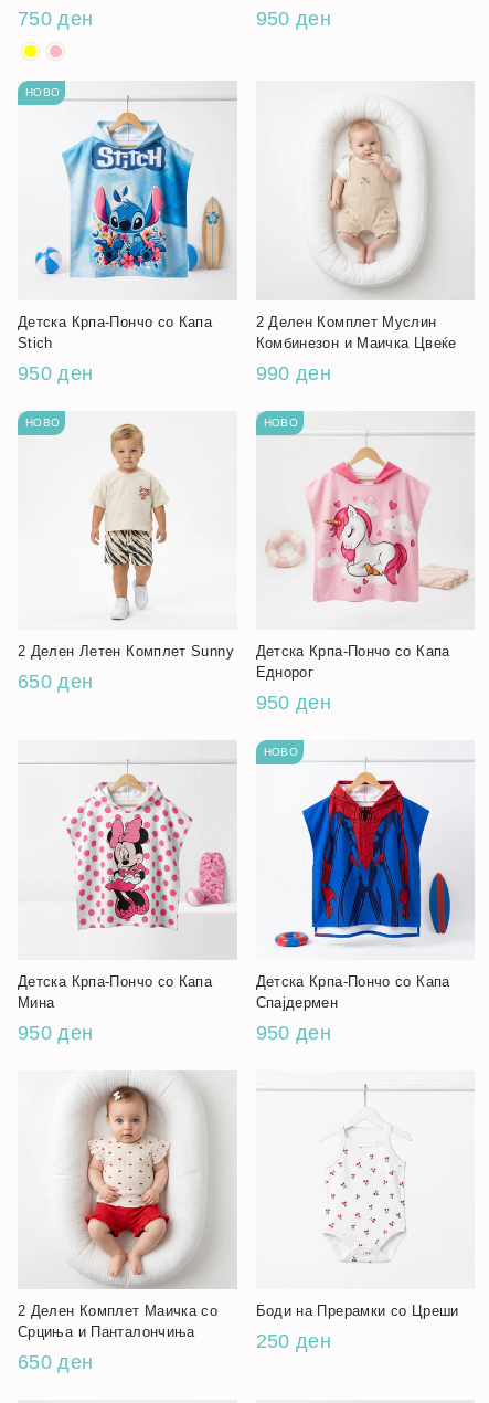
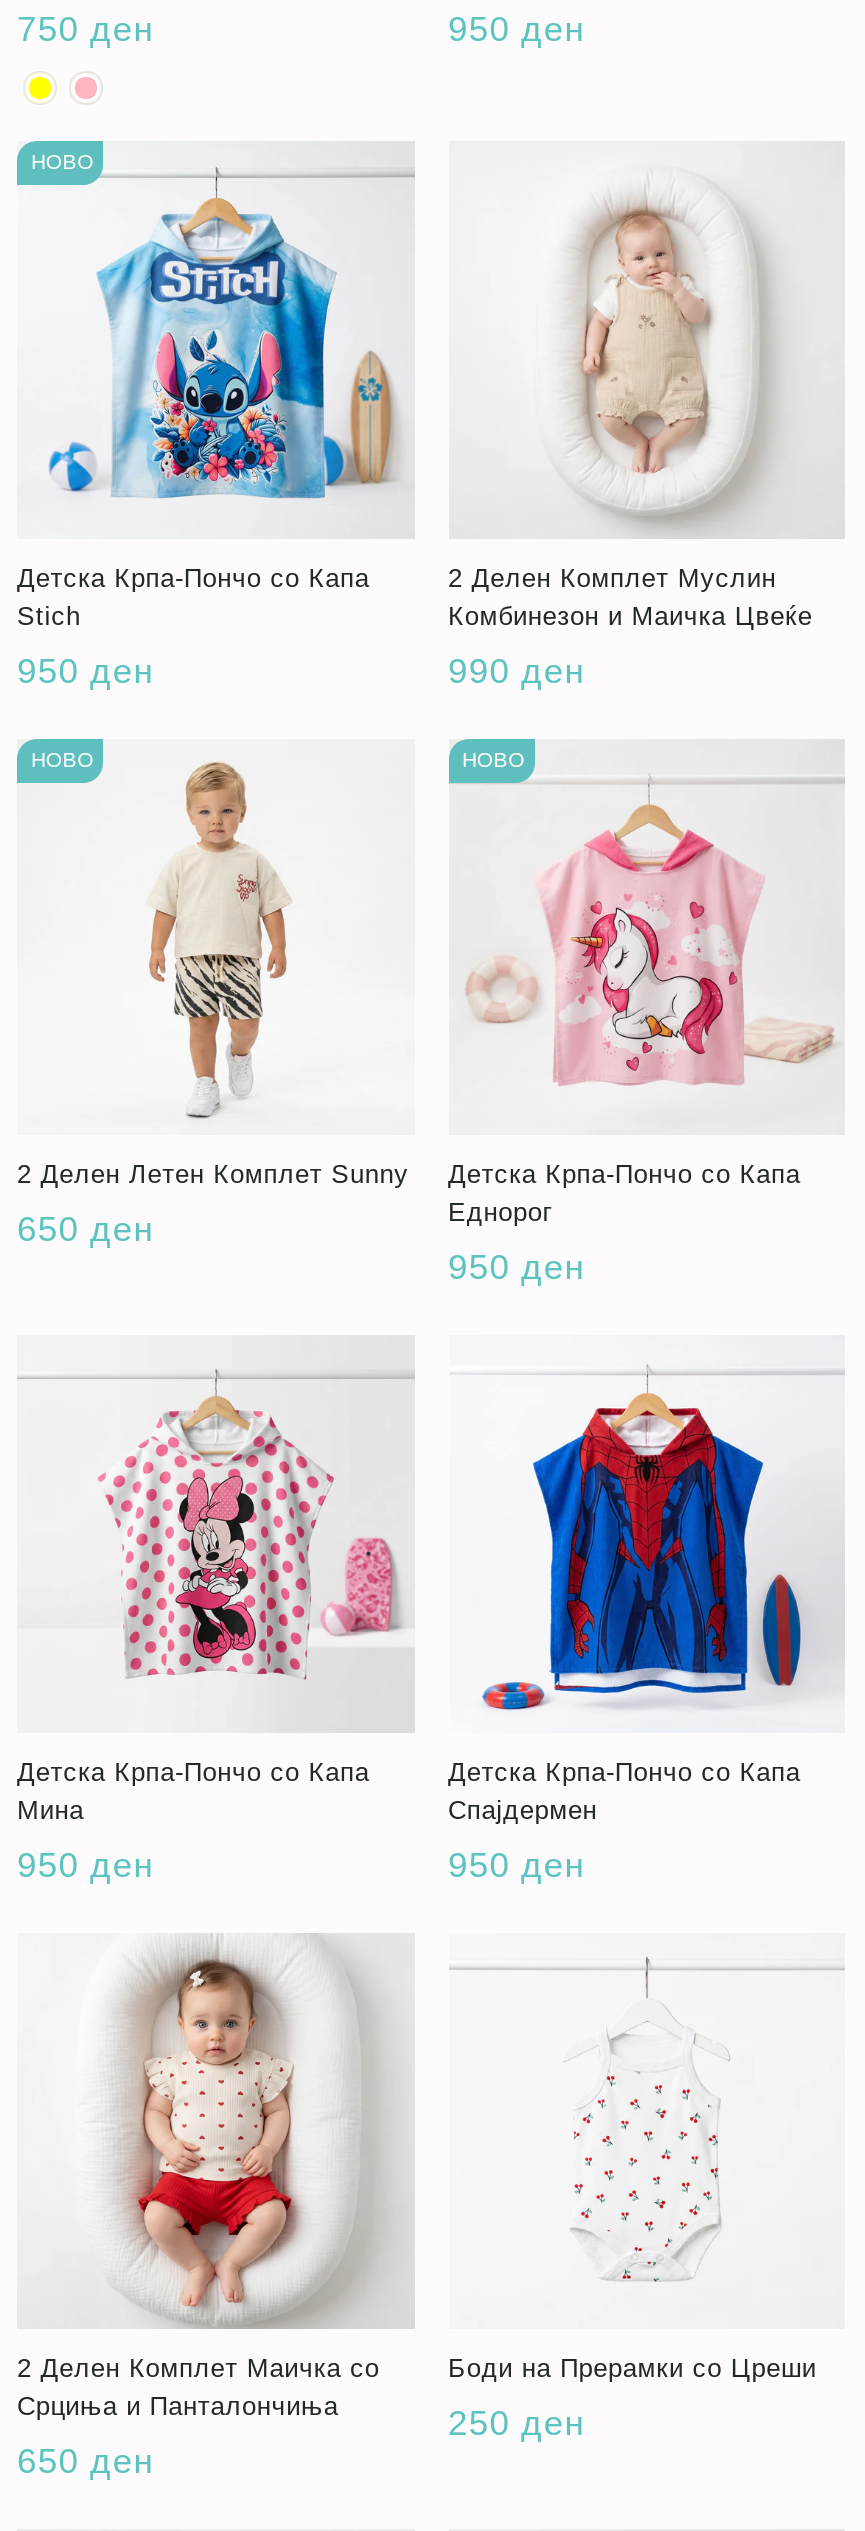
- НОВО
